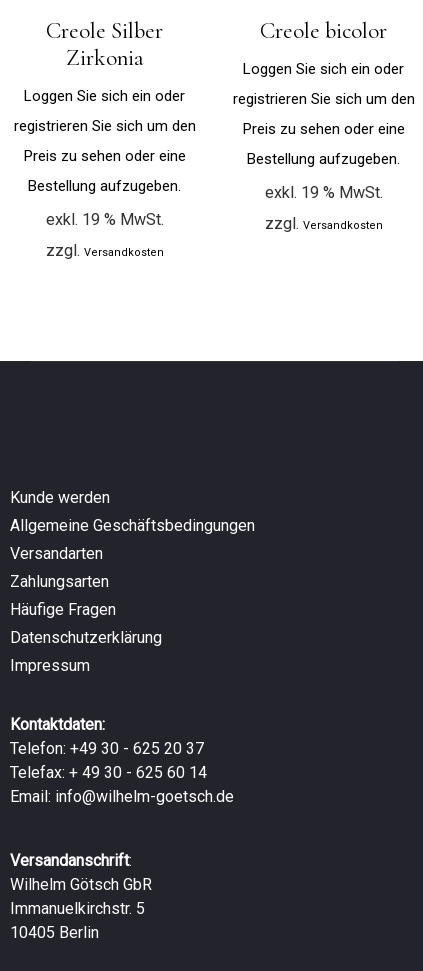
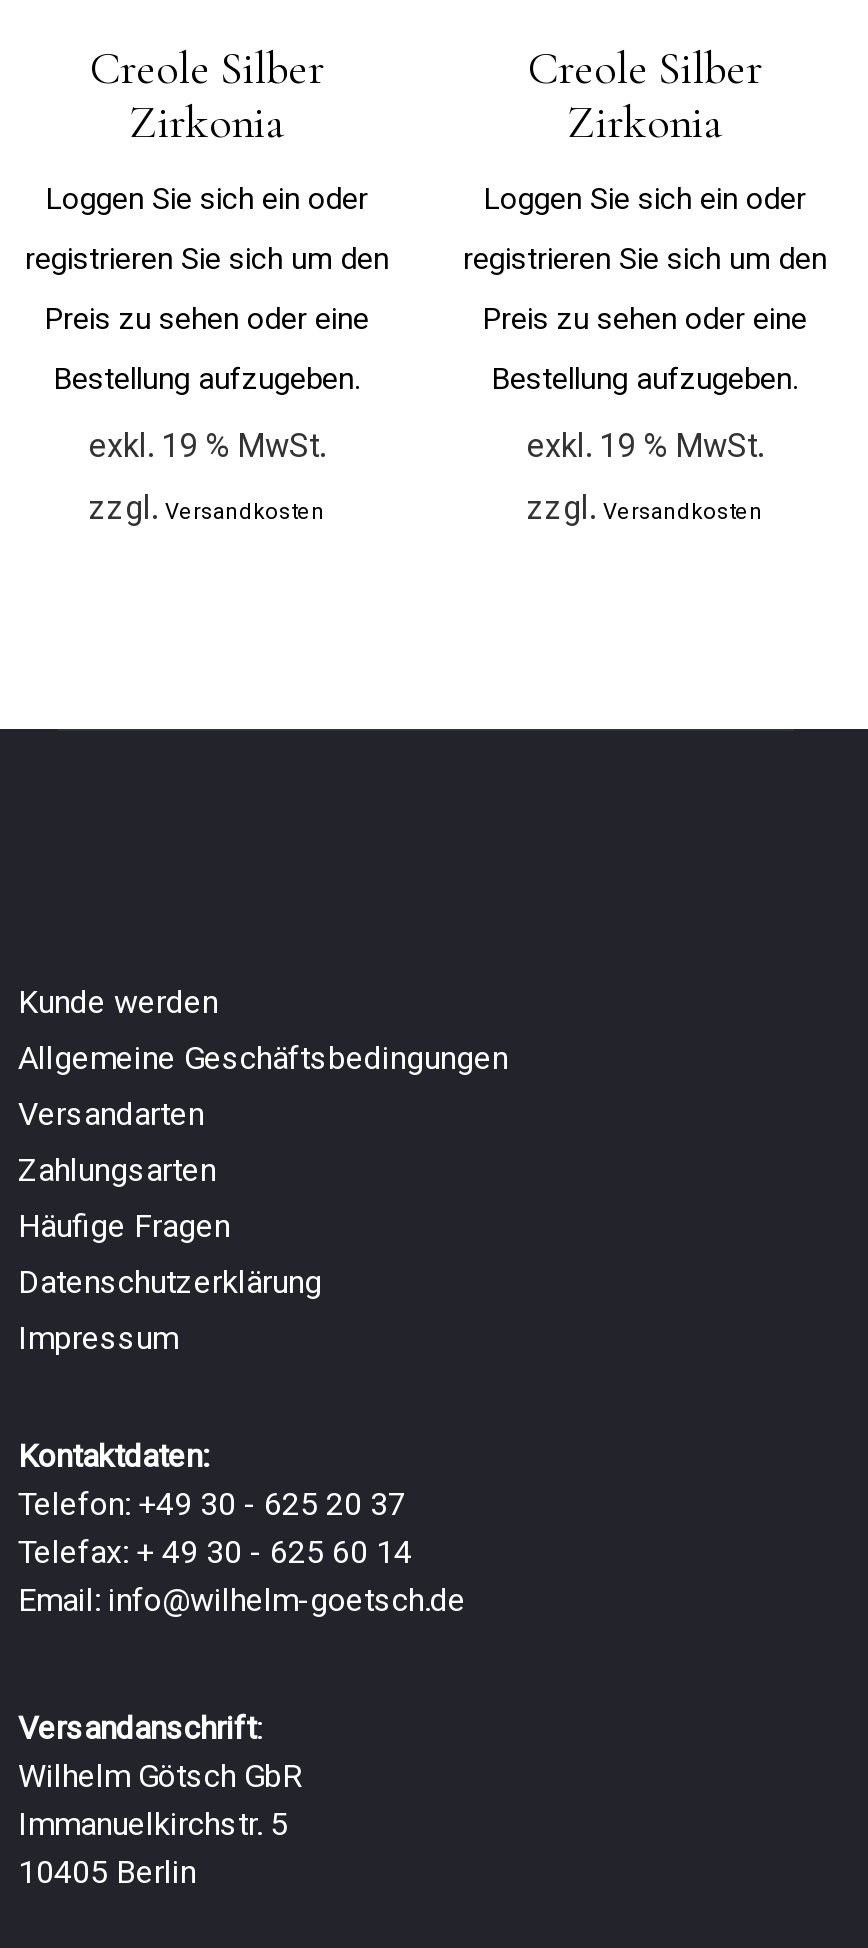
- Creole bicolor
+ Creole Silber
+ Zirkonia

moved down: Loggen Sie sich ein oder | registrieren Sie sich um den | Preis zu sehen oder eine | Bestellung aufzugeben. | exkl. 19 % MwSt. | zzgl. Versandkosten
